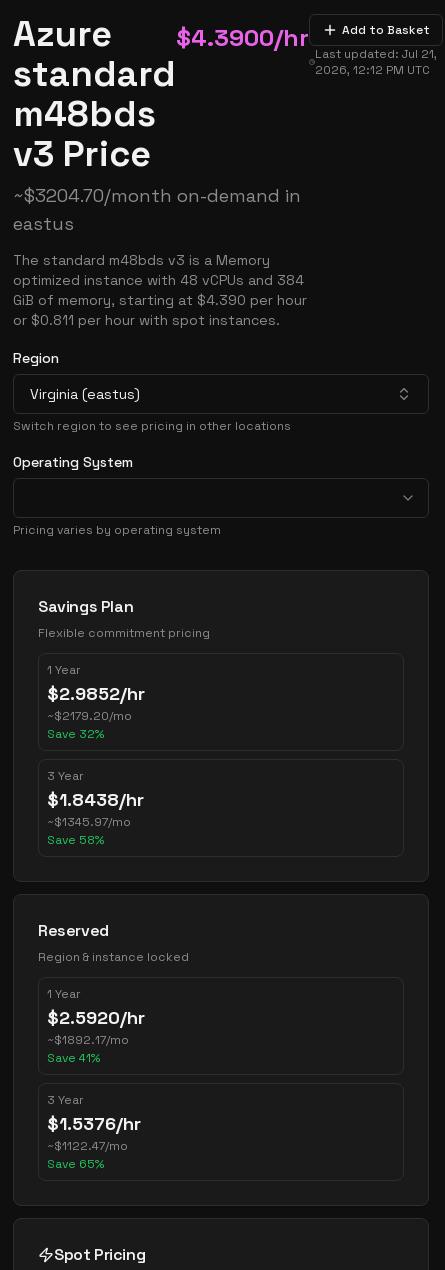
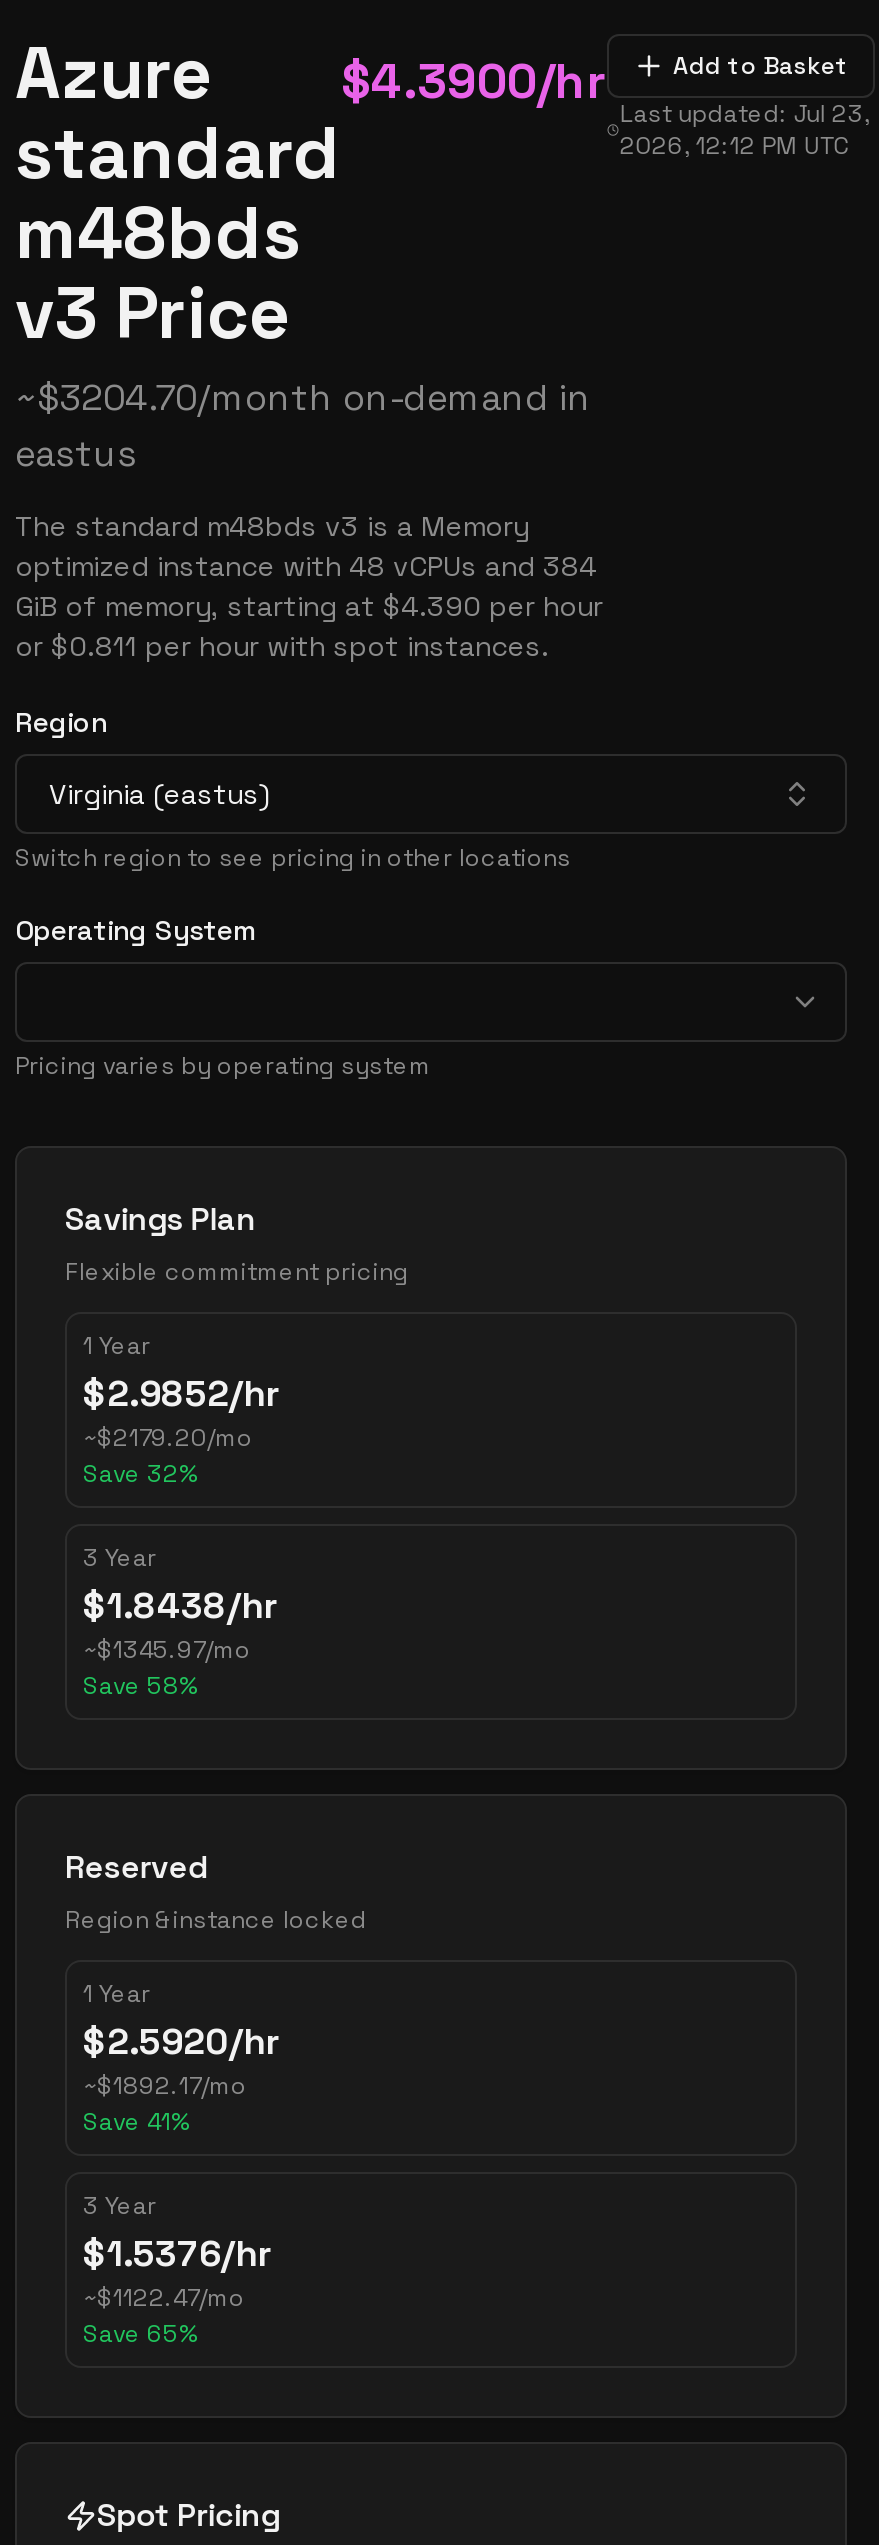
- Last updated: Jul 21,
+ Last updated: Jul 23,
